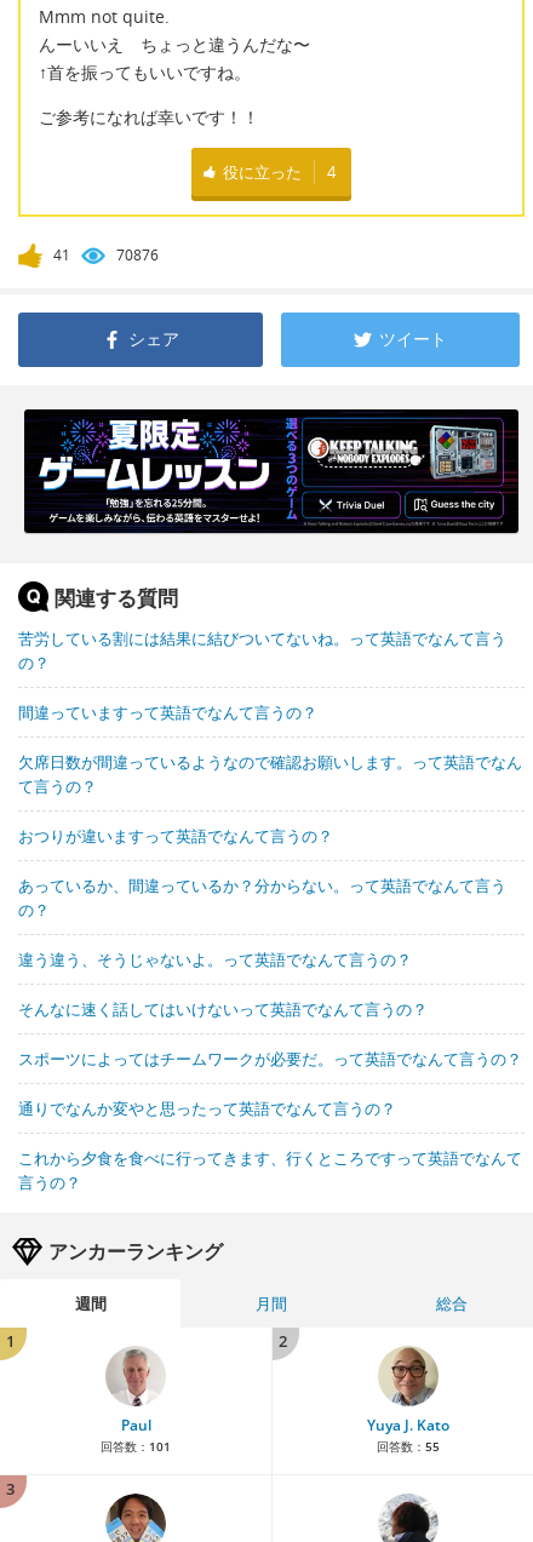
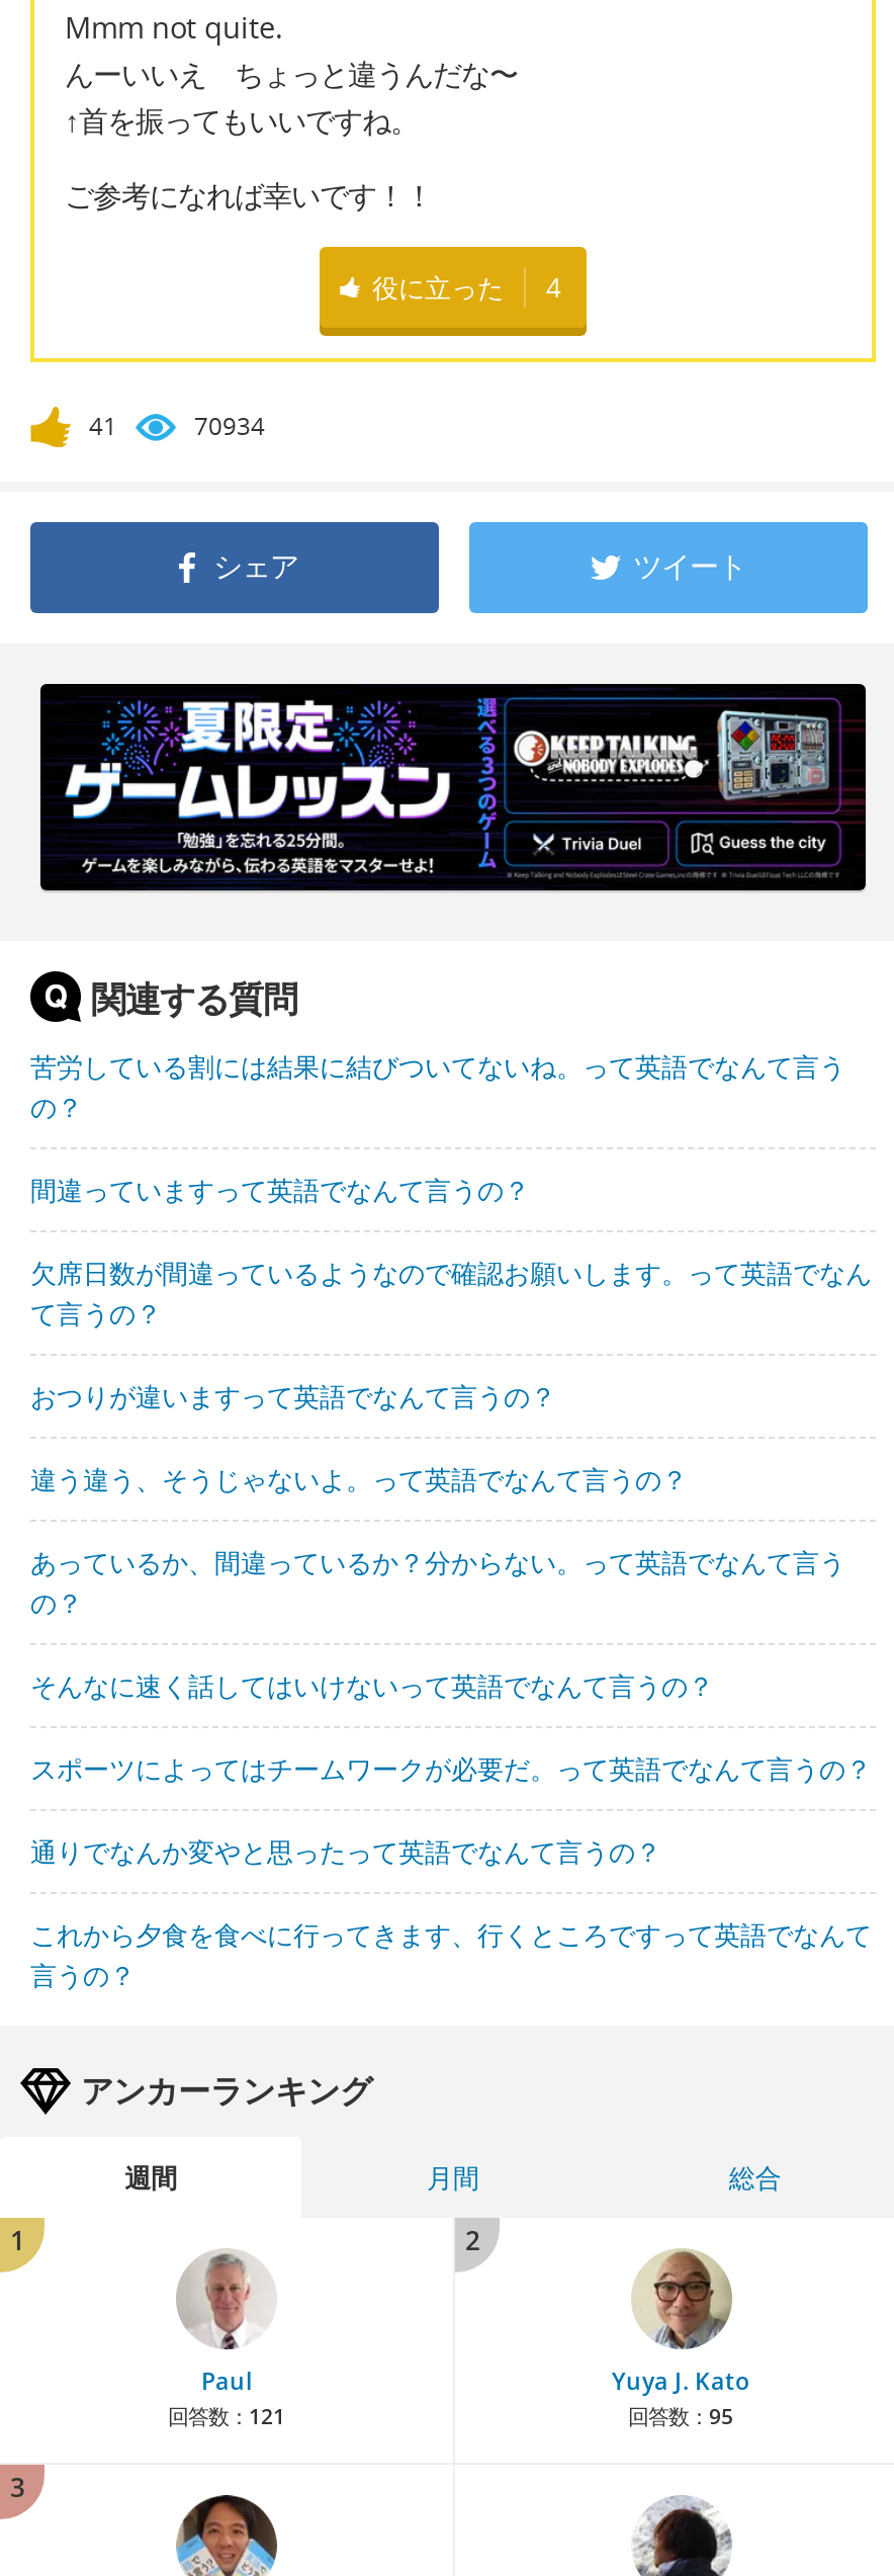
- 70876
+ 70934

moved down: あっているか、間違っているか？分からない。って英語でなんて言う | の？

moved up: 違う違う、そうじゃないよ。って英語でなんて言うの？

- 回答数：101
+ 回答数：121

- 回答数：55
+ 回答数：95
